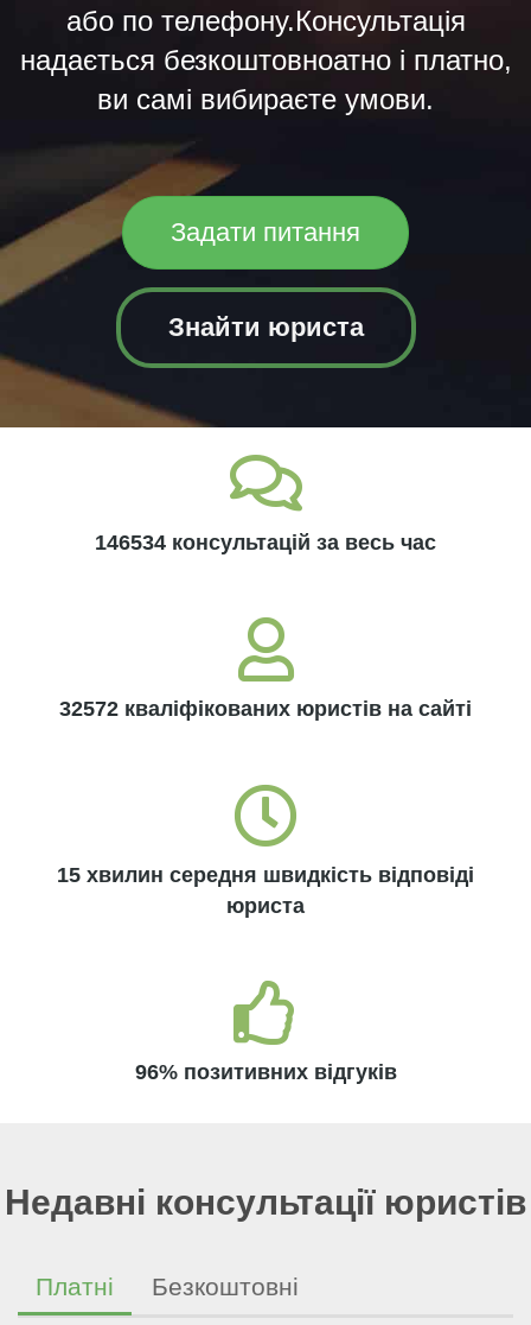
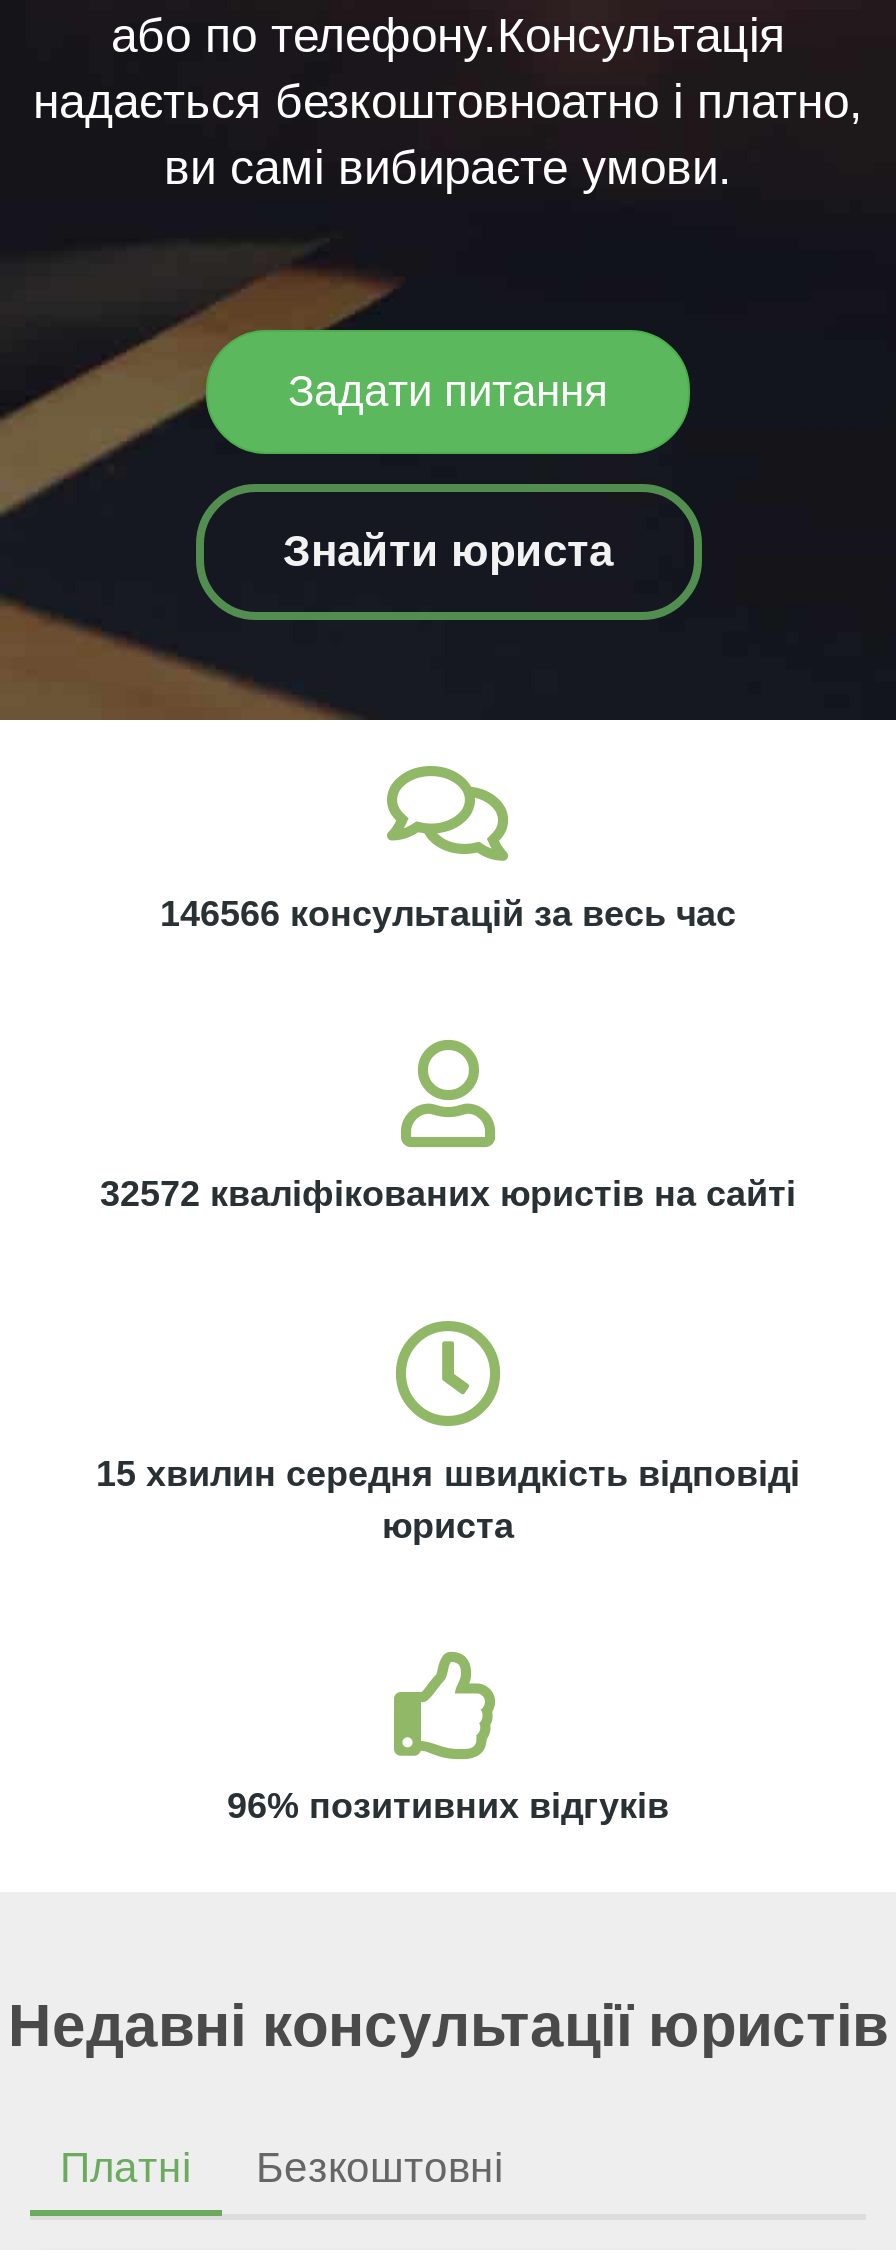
- 146534 консультацій за весь час
+ 146566 консультацій за весь час
